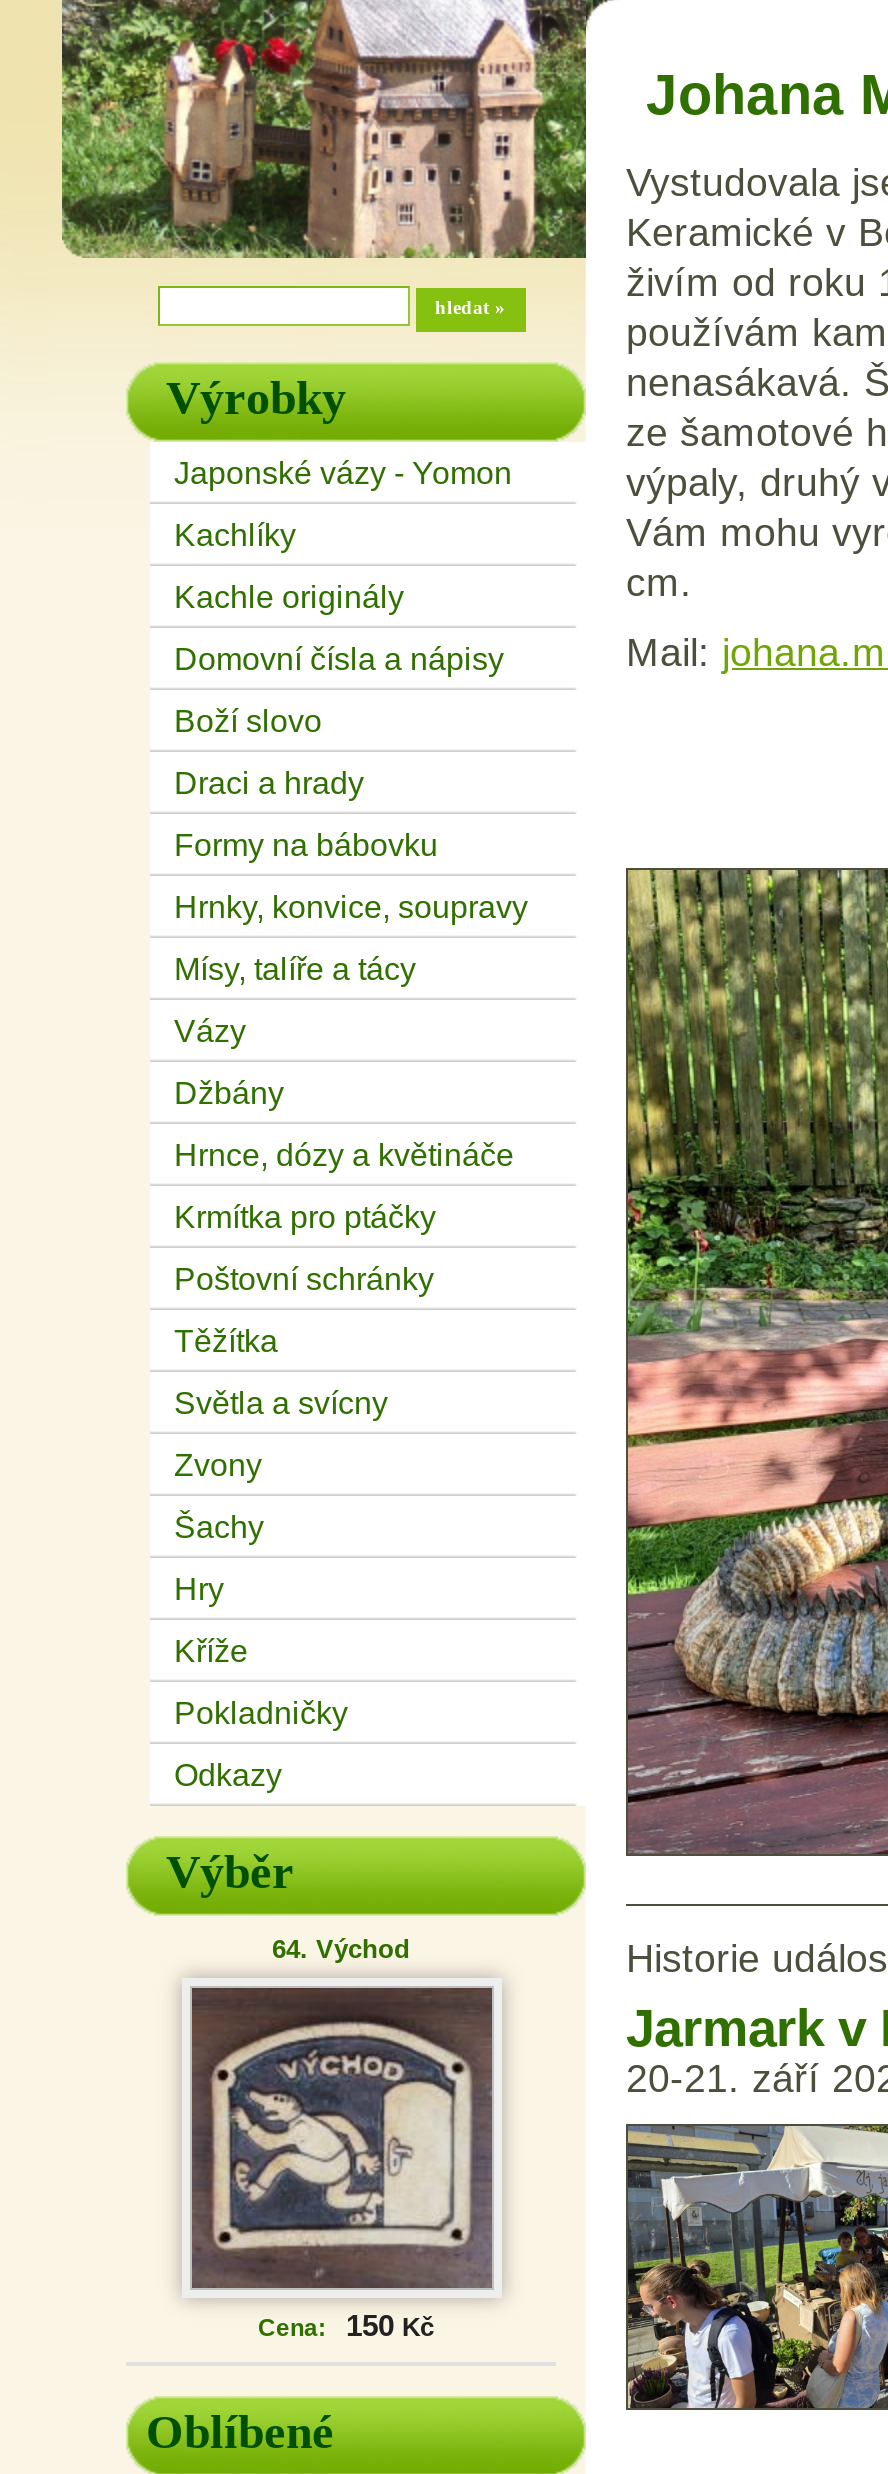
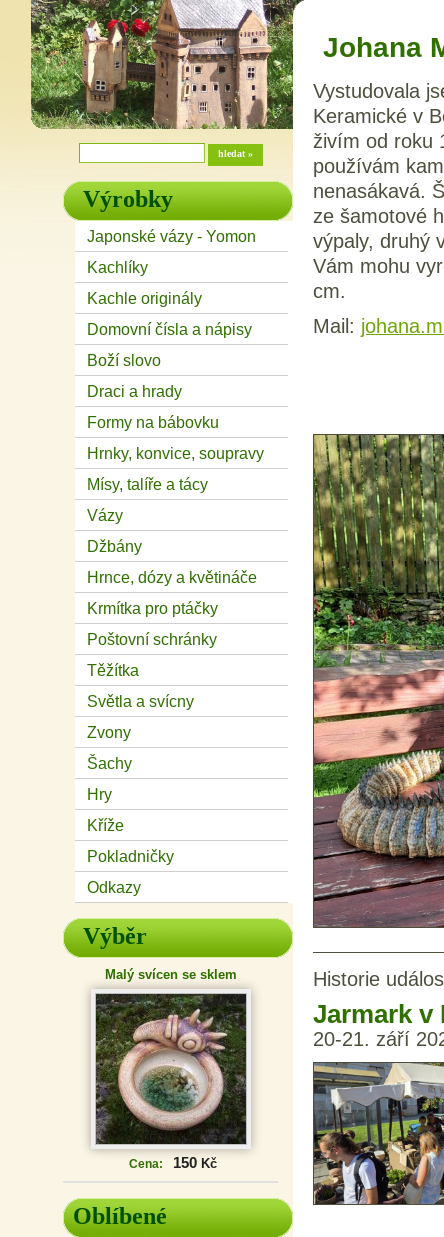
- 64. Východ
+ Malý svícen se sklem

- [image]
+ [image]
